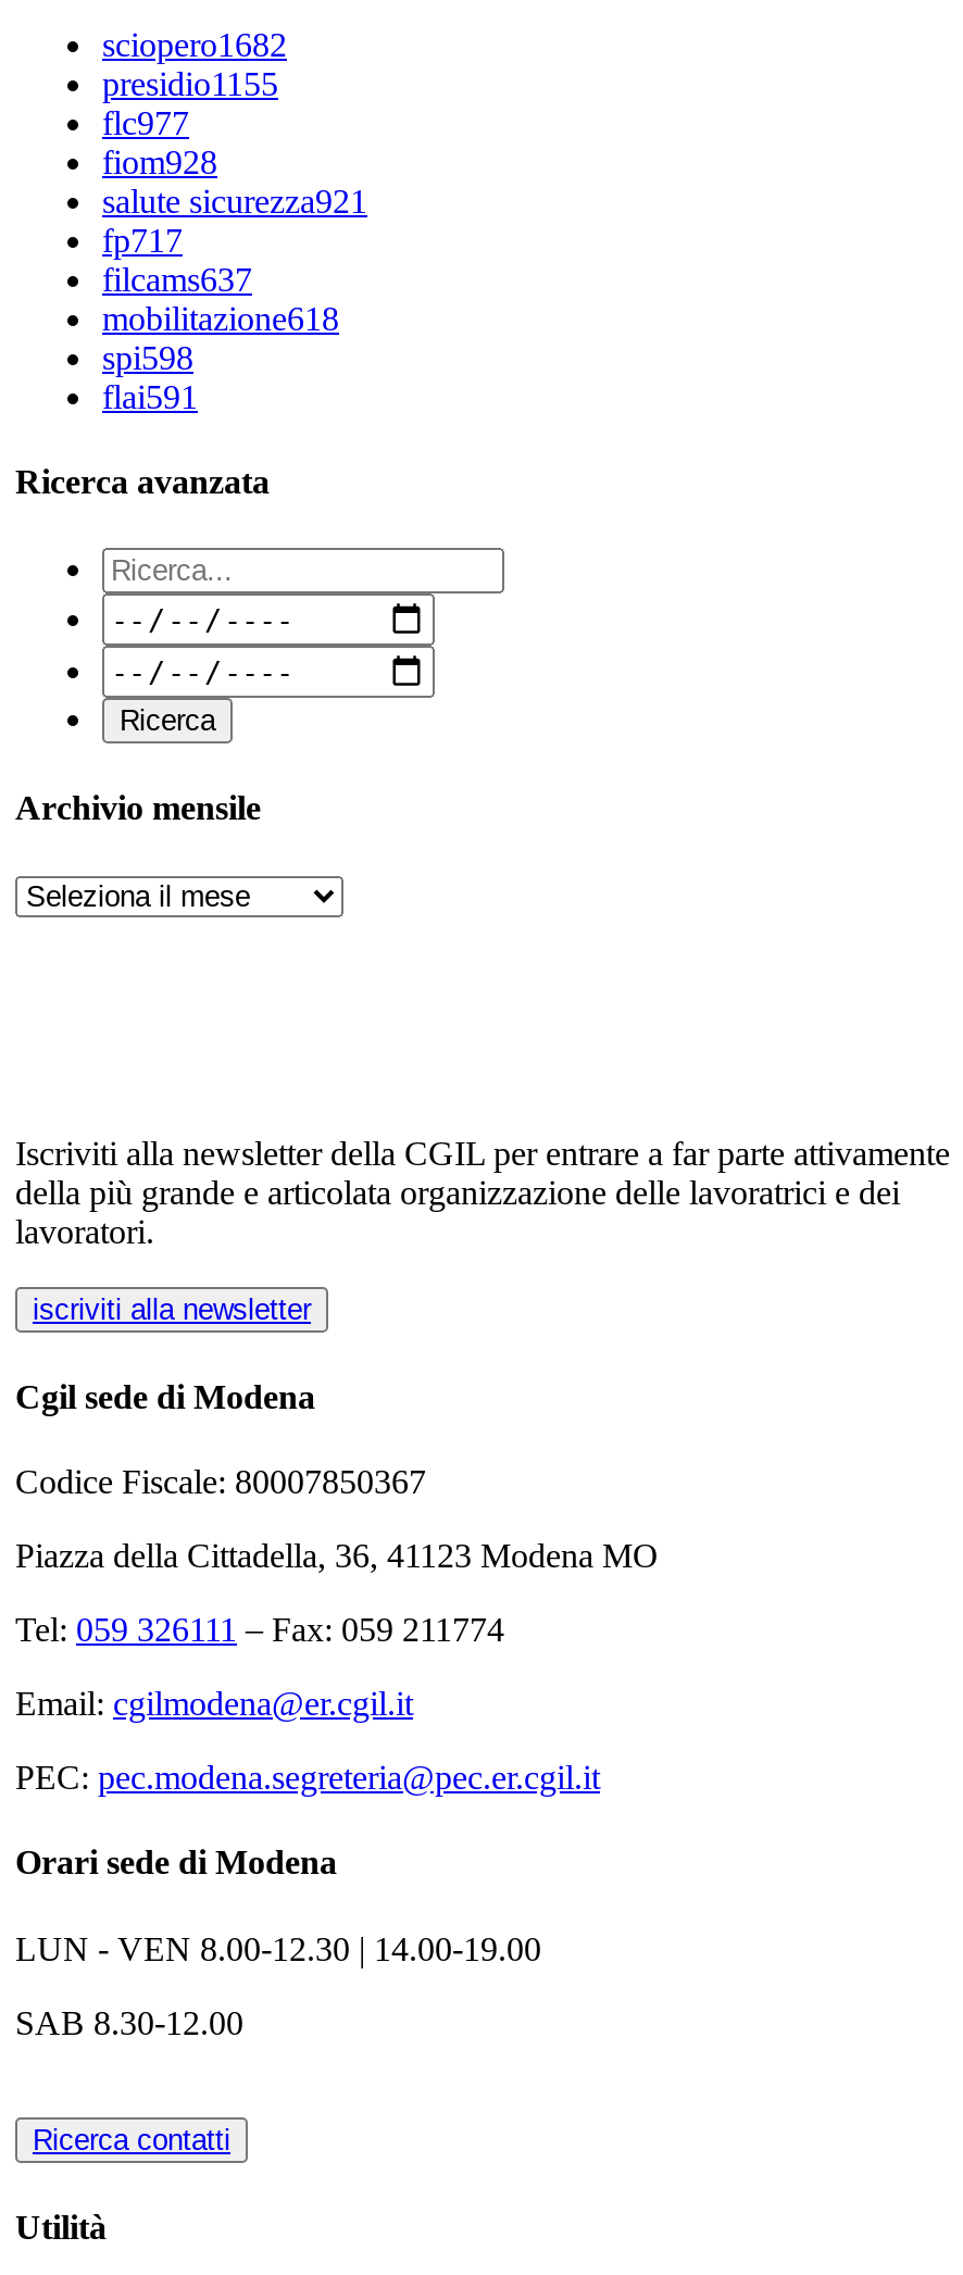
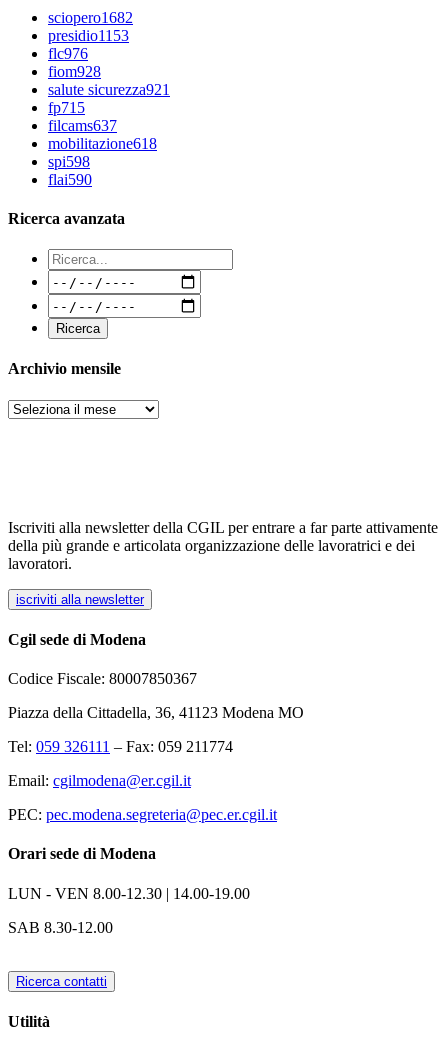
- presidio1155
+ presidio1153

- flc977
+ flc976

- fp717
+ fp715

- flai591
+ flai590
